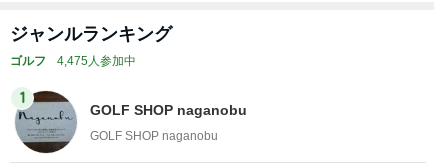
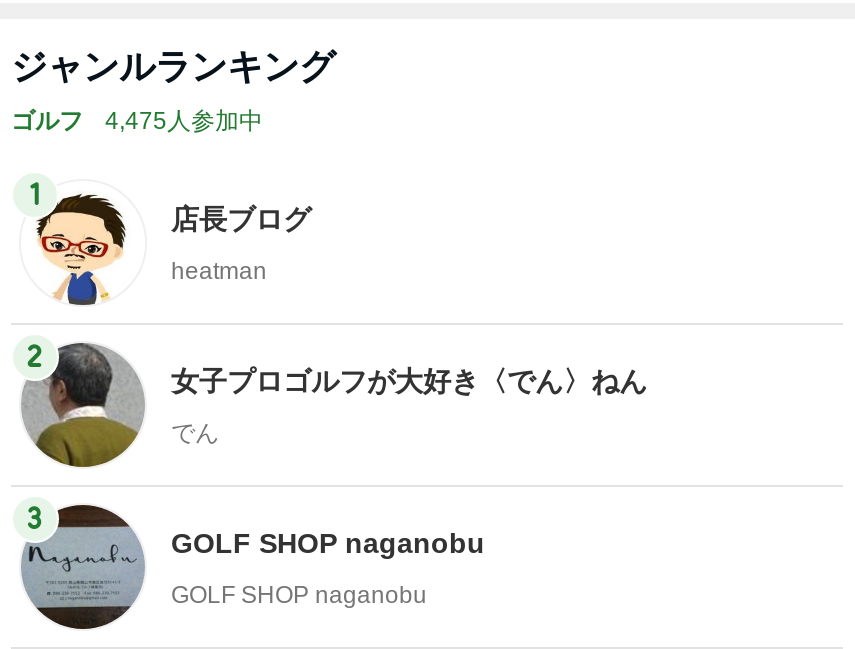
+ [image]

+ [image]
+ 店長ブログ
+ heatman
+ 2
+ 女子プロゴルフが大好き〈でん〉ねん
+ でん
+ 3
